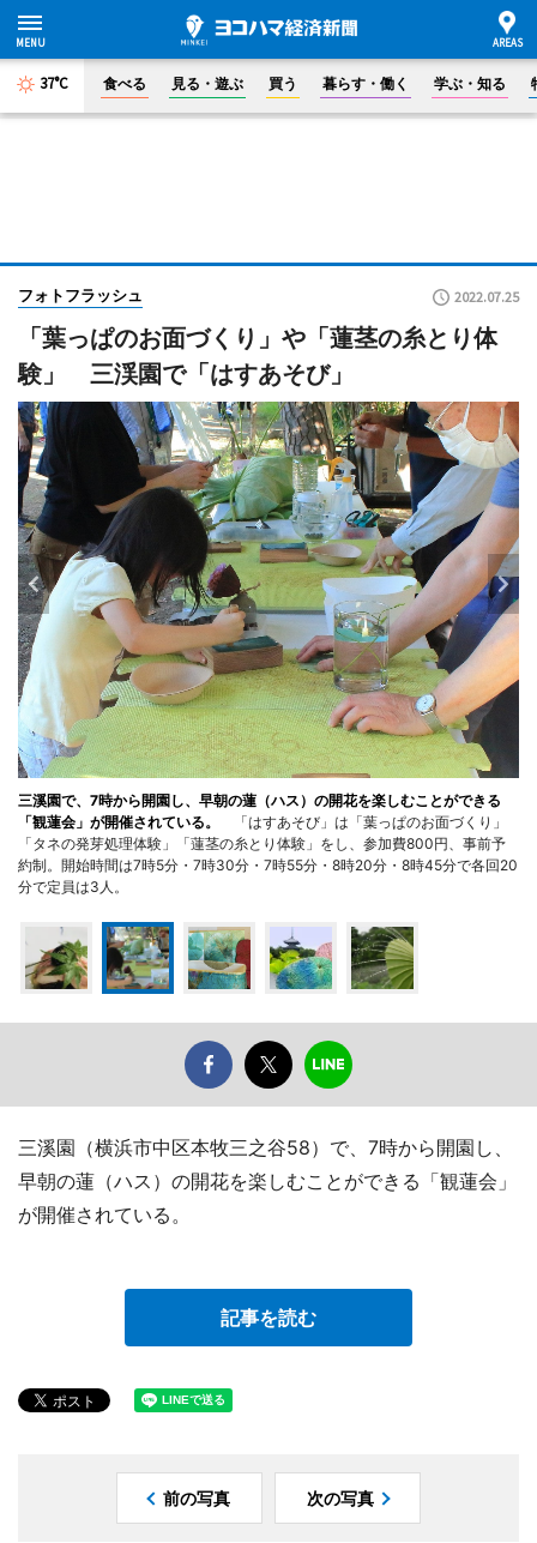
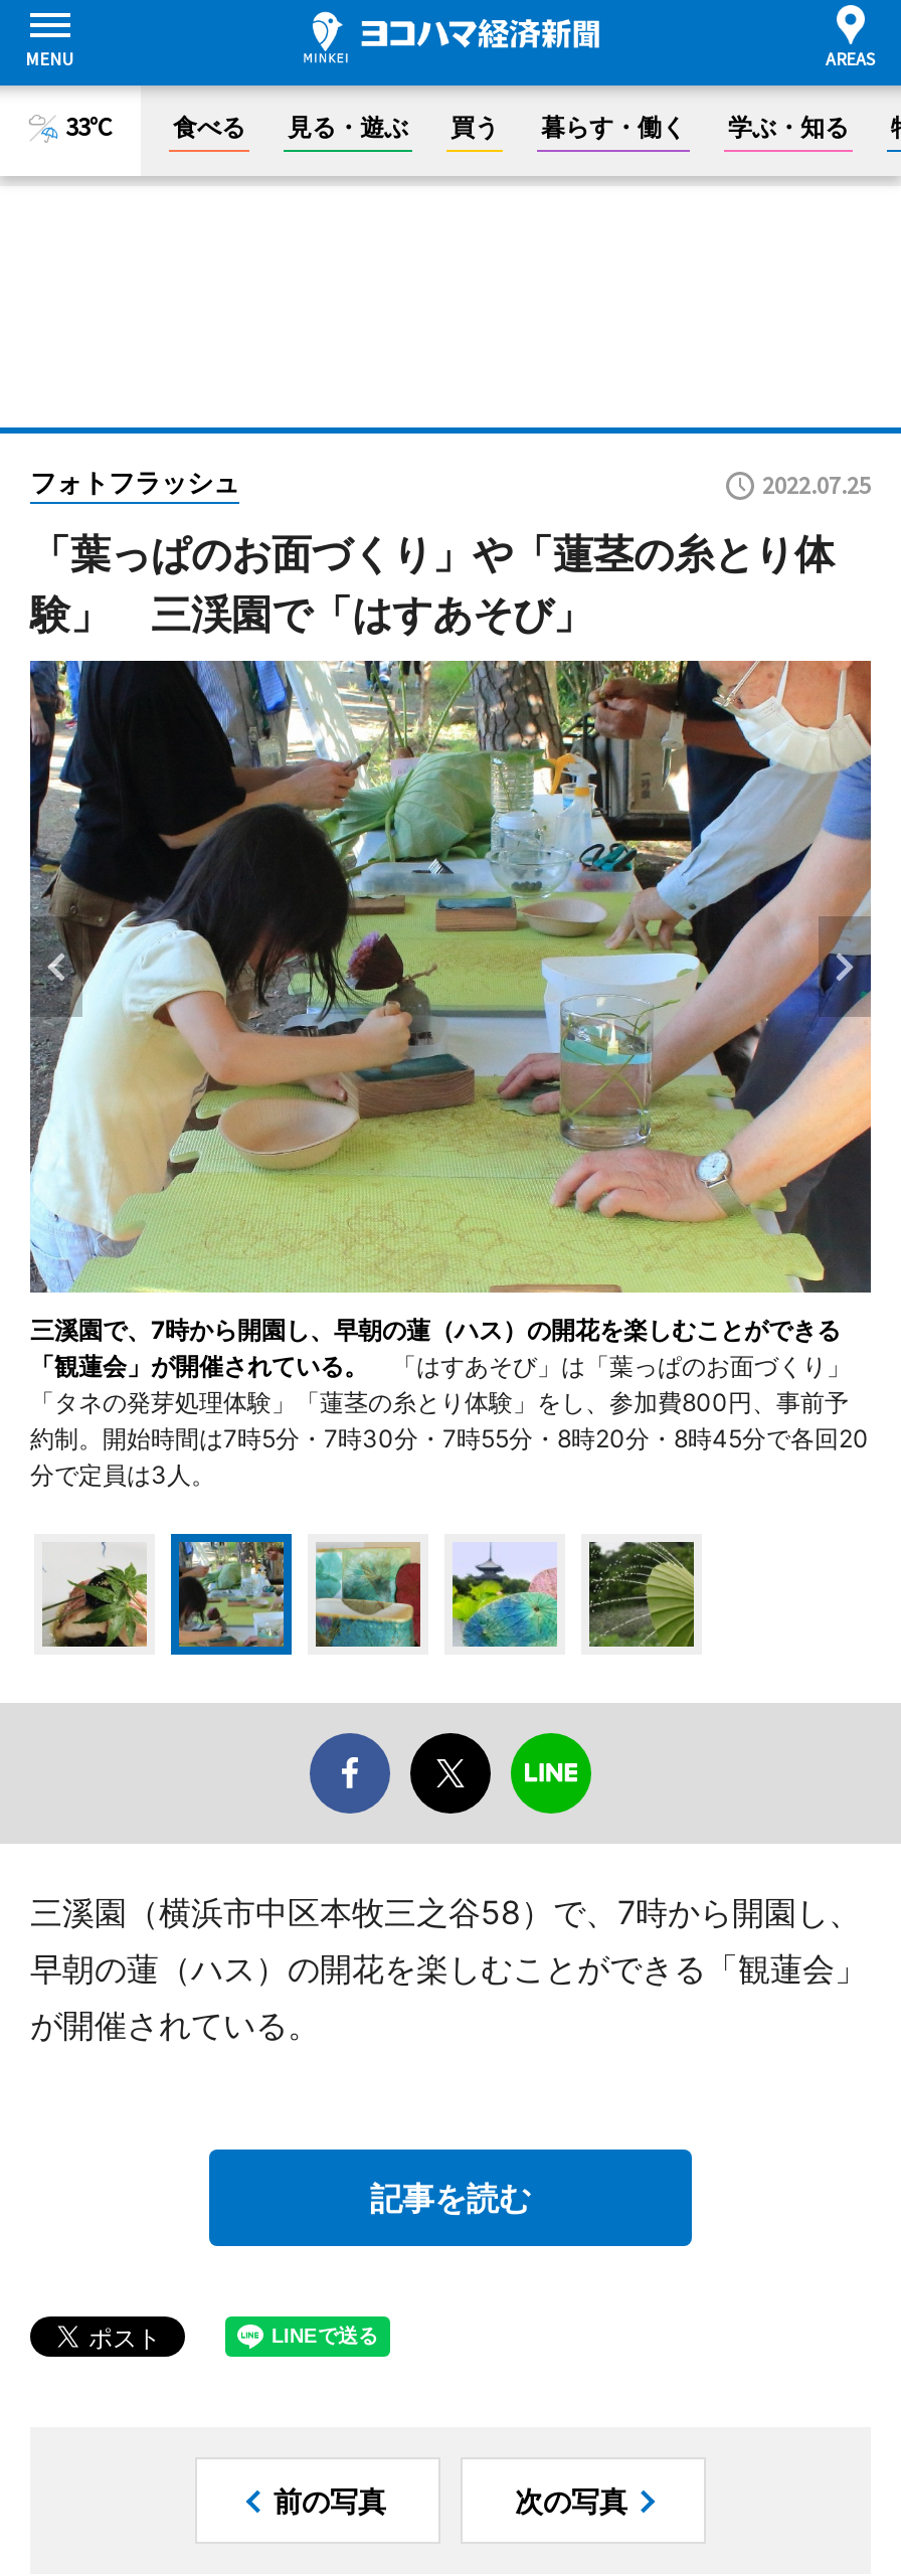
- 37°C
+ 33°C
